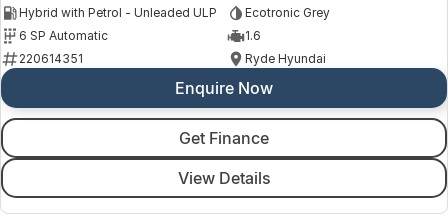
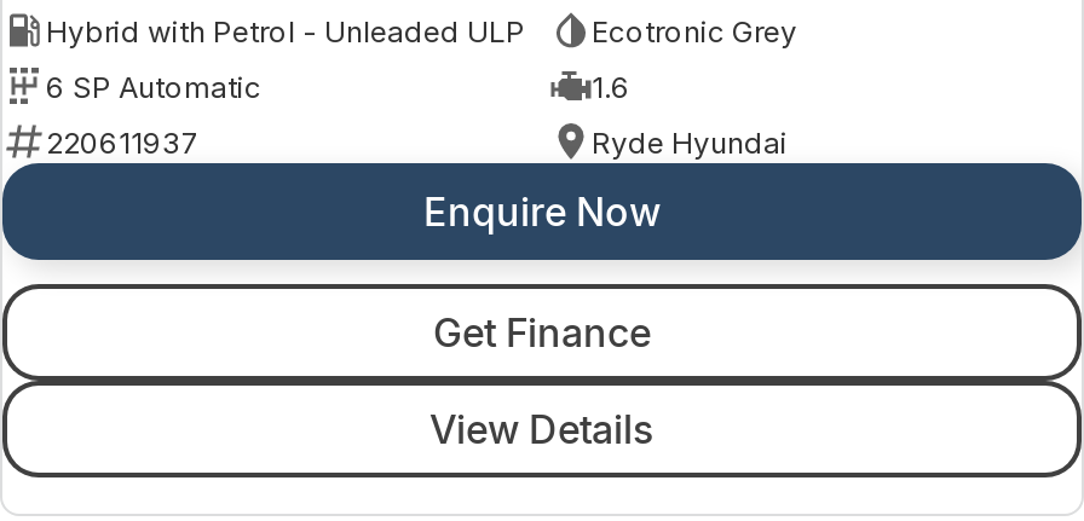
- 220614351
+ 220611937
